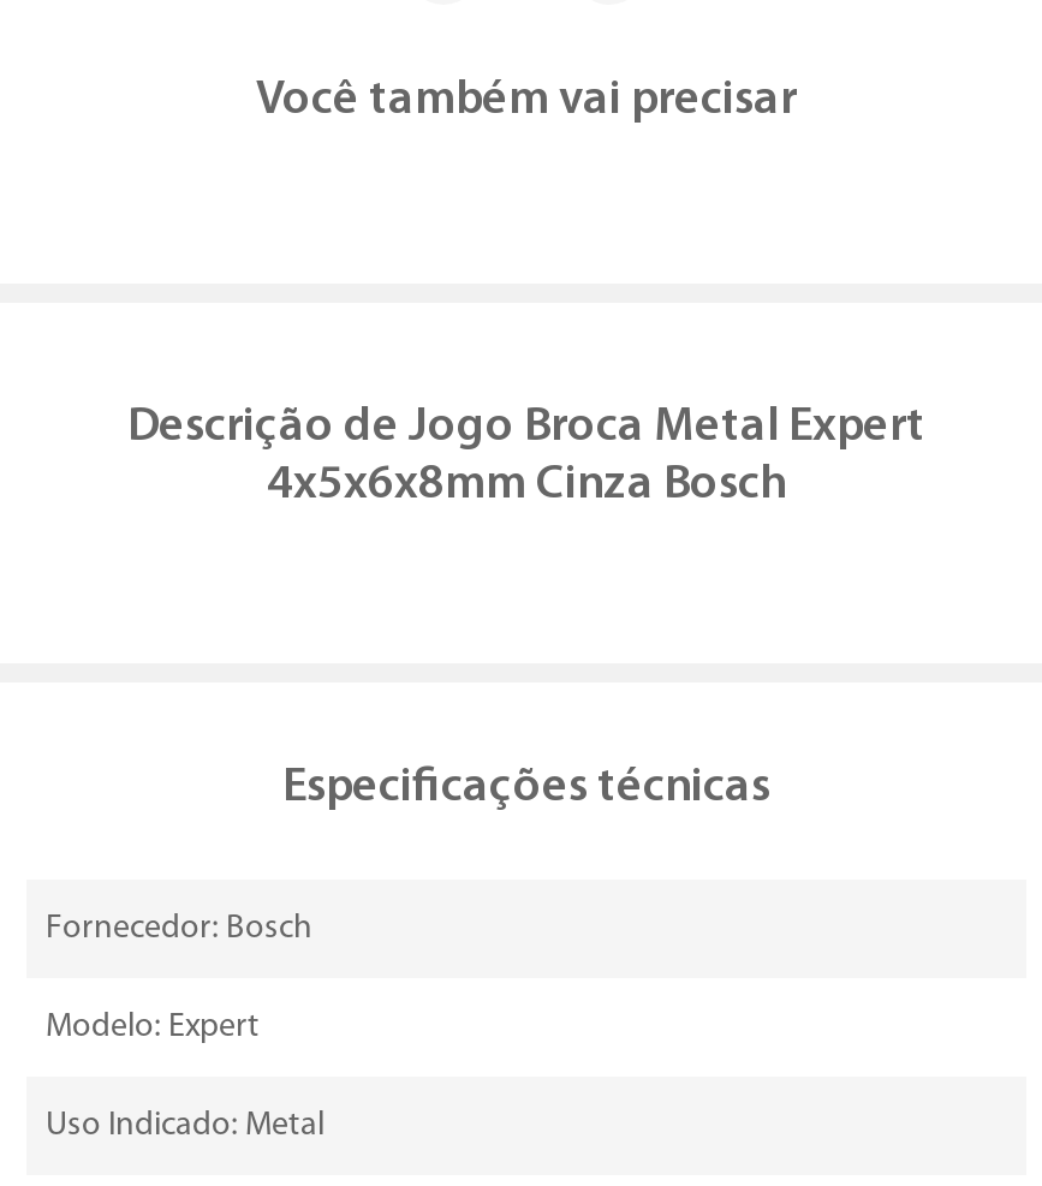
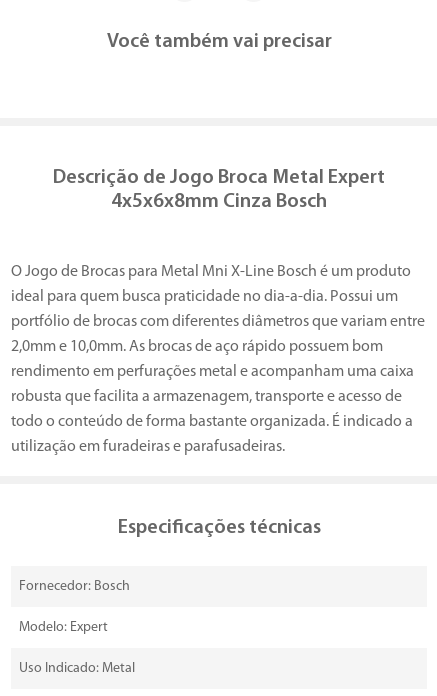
+ O Jogo de Brocas para Metal Mni X-Line Bosch é um produto
+ ideal para quem busca praticidade no dia-a-dia. Possui um
+ portfólio de brocas com diferentes diâmetros que variam entre
+ 2,0mm e 10,0mm. As brocas de aço rápido possuem bom
+ rendimento em perfurações metal e acompanham uma caixa
+ robusta que facilita a armazenagem, transporte e acesso de
+ todo o conteúdo de forma bastante organizada. É indicado a
+ utilização em furadeiras e parafusadeiras.
